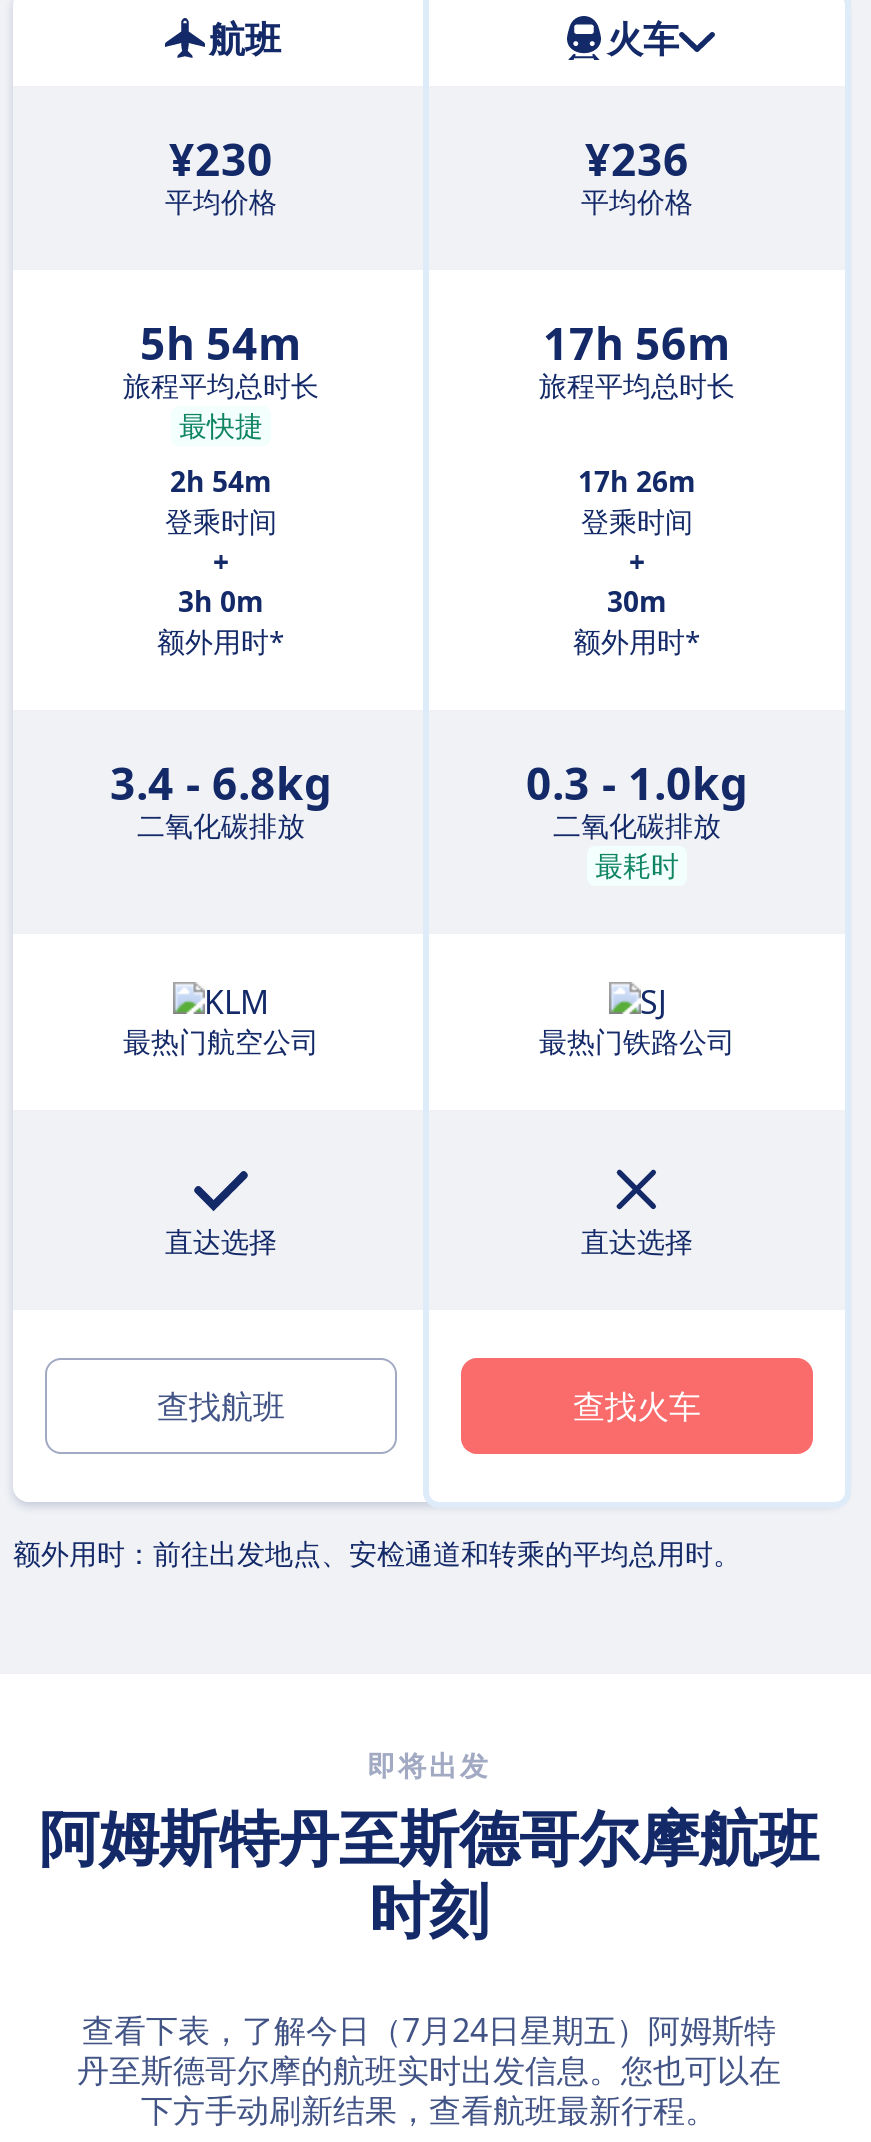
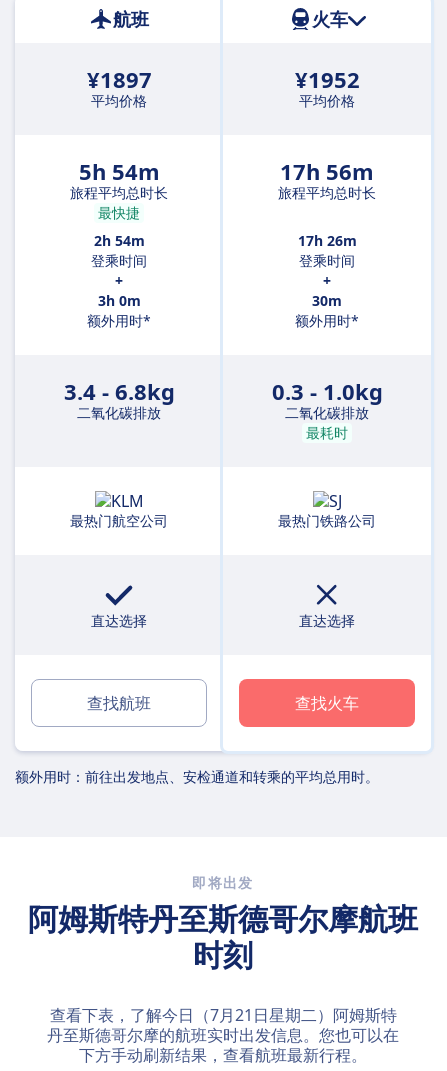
- ¥230
+ ¥1897

- ¥236
+ ¥1952

- 查看下表，了解今日（7月24日星期五）阿姆斯特
+ 查看下表，了解今日（7月21日星期二）阿姆斯特
